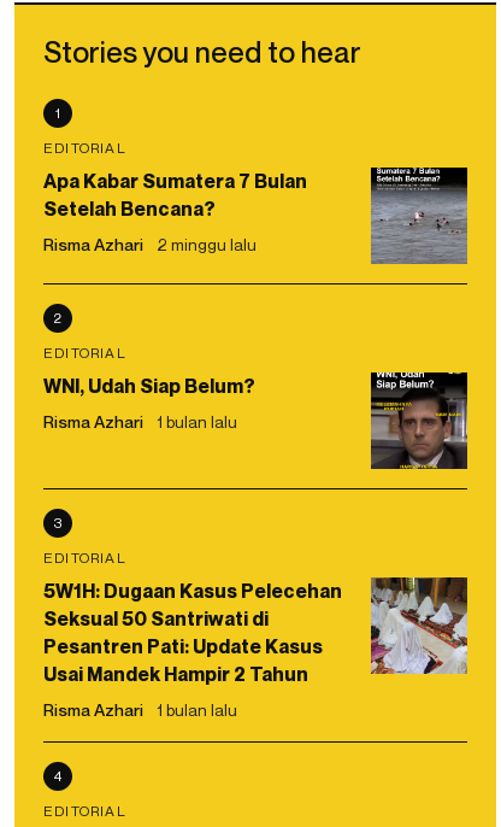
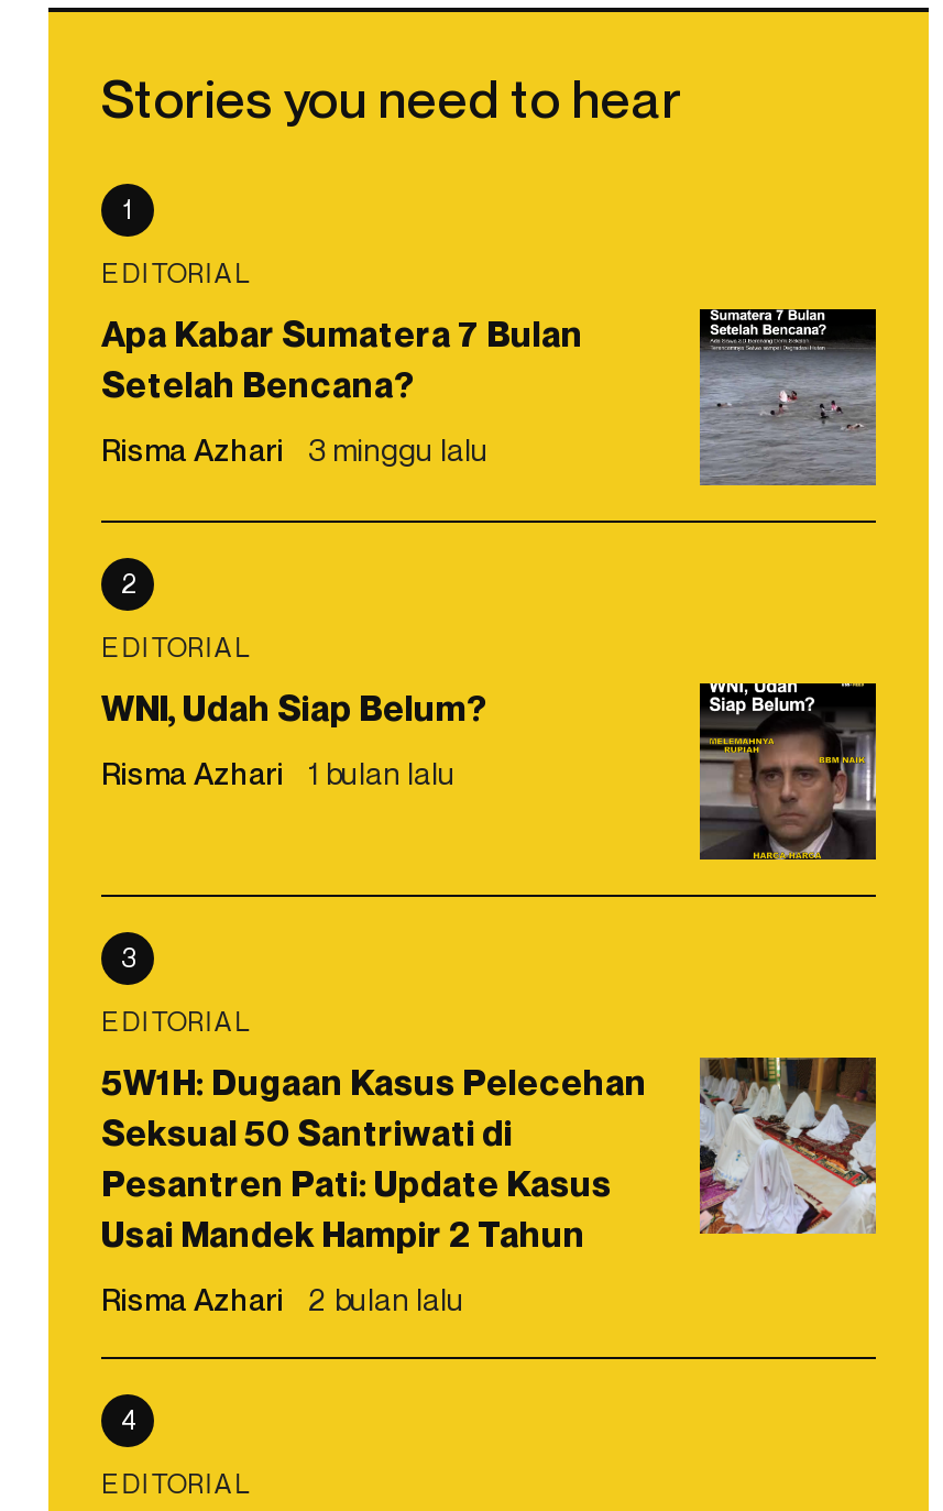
- Risma Azhari 2 minggu lalu
+ Risma Azhari 3 minggu lalu

- Risma Azhari 1 bulan lalu
+ Risma Azhari 2 bulan lalu
